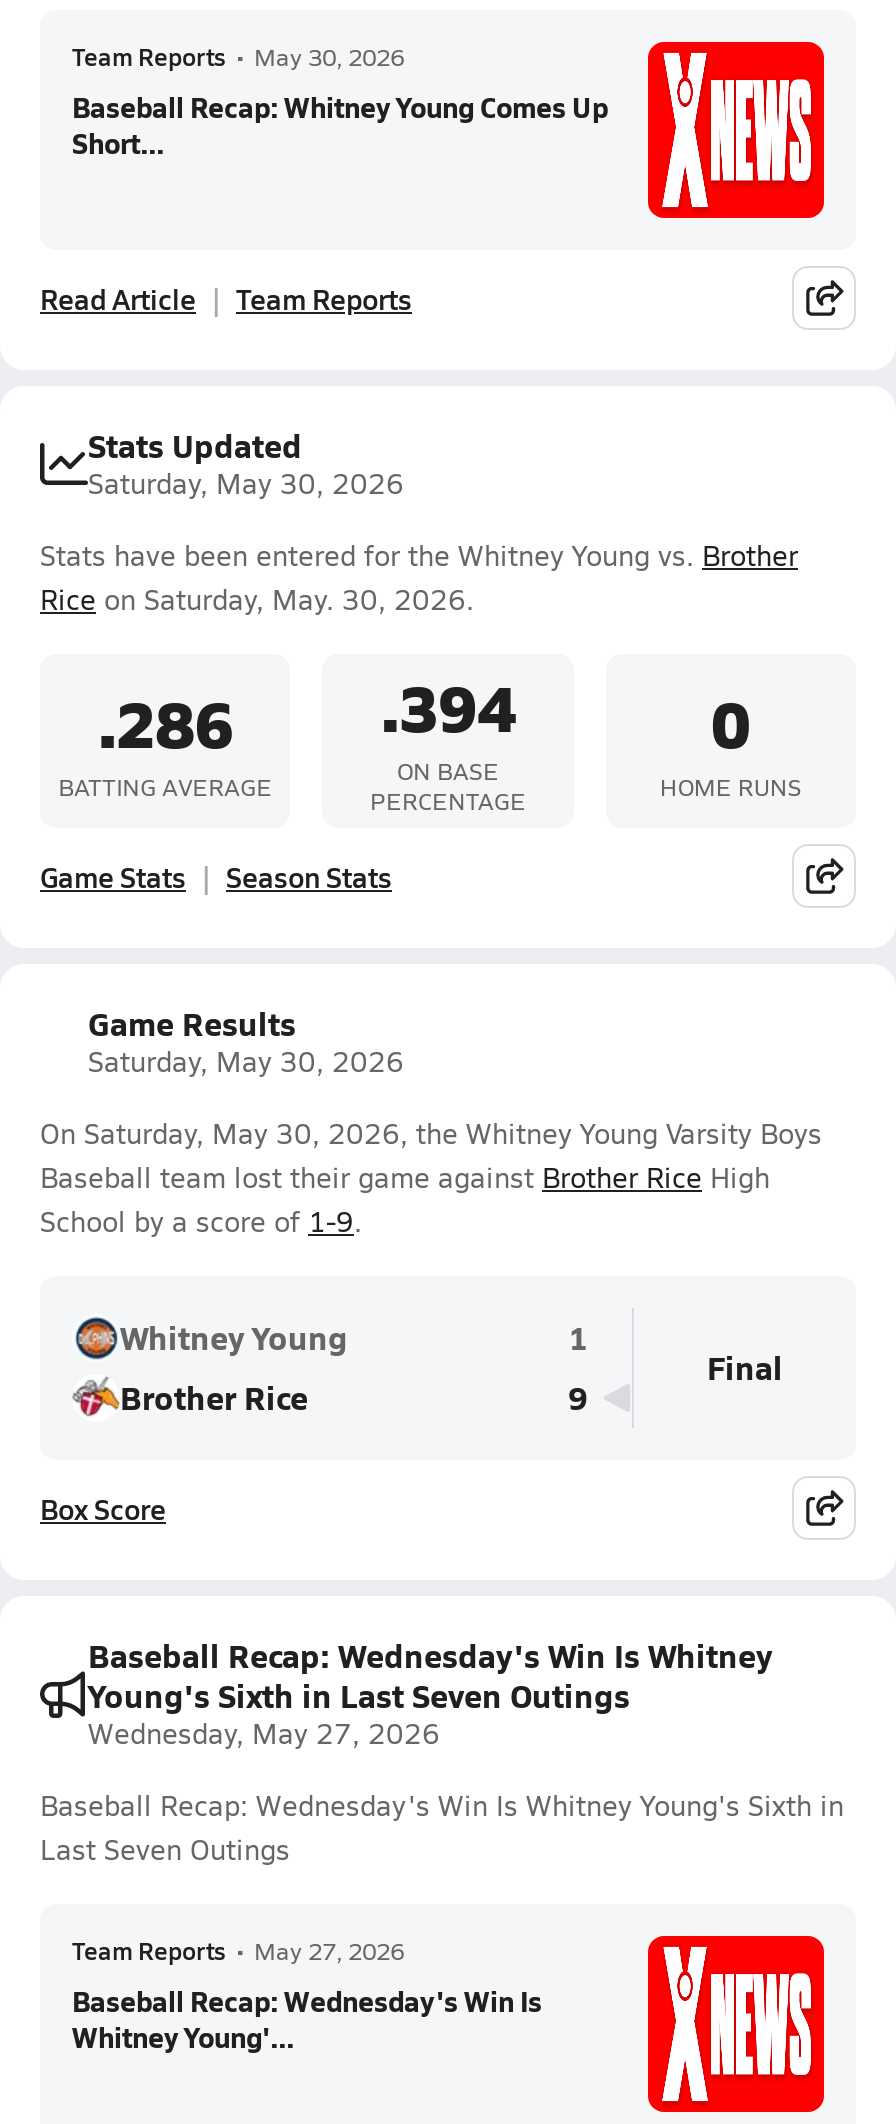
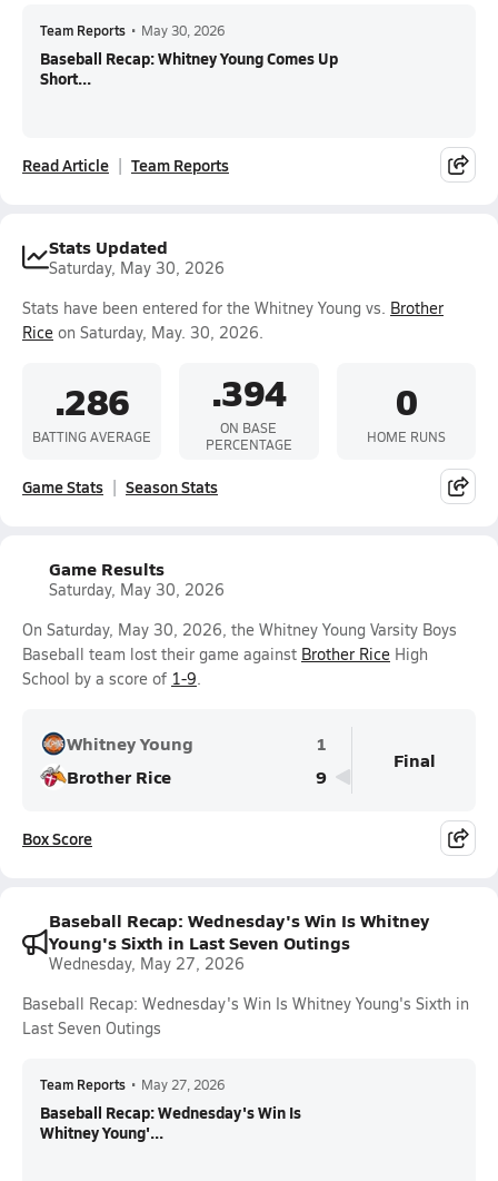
- [image]

- [image]
